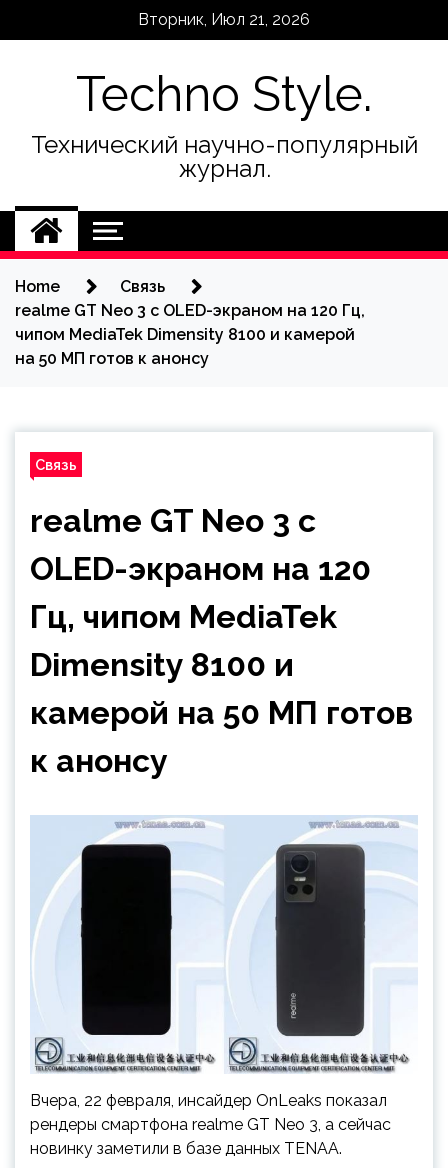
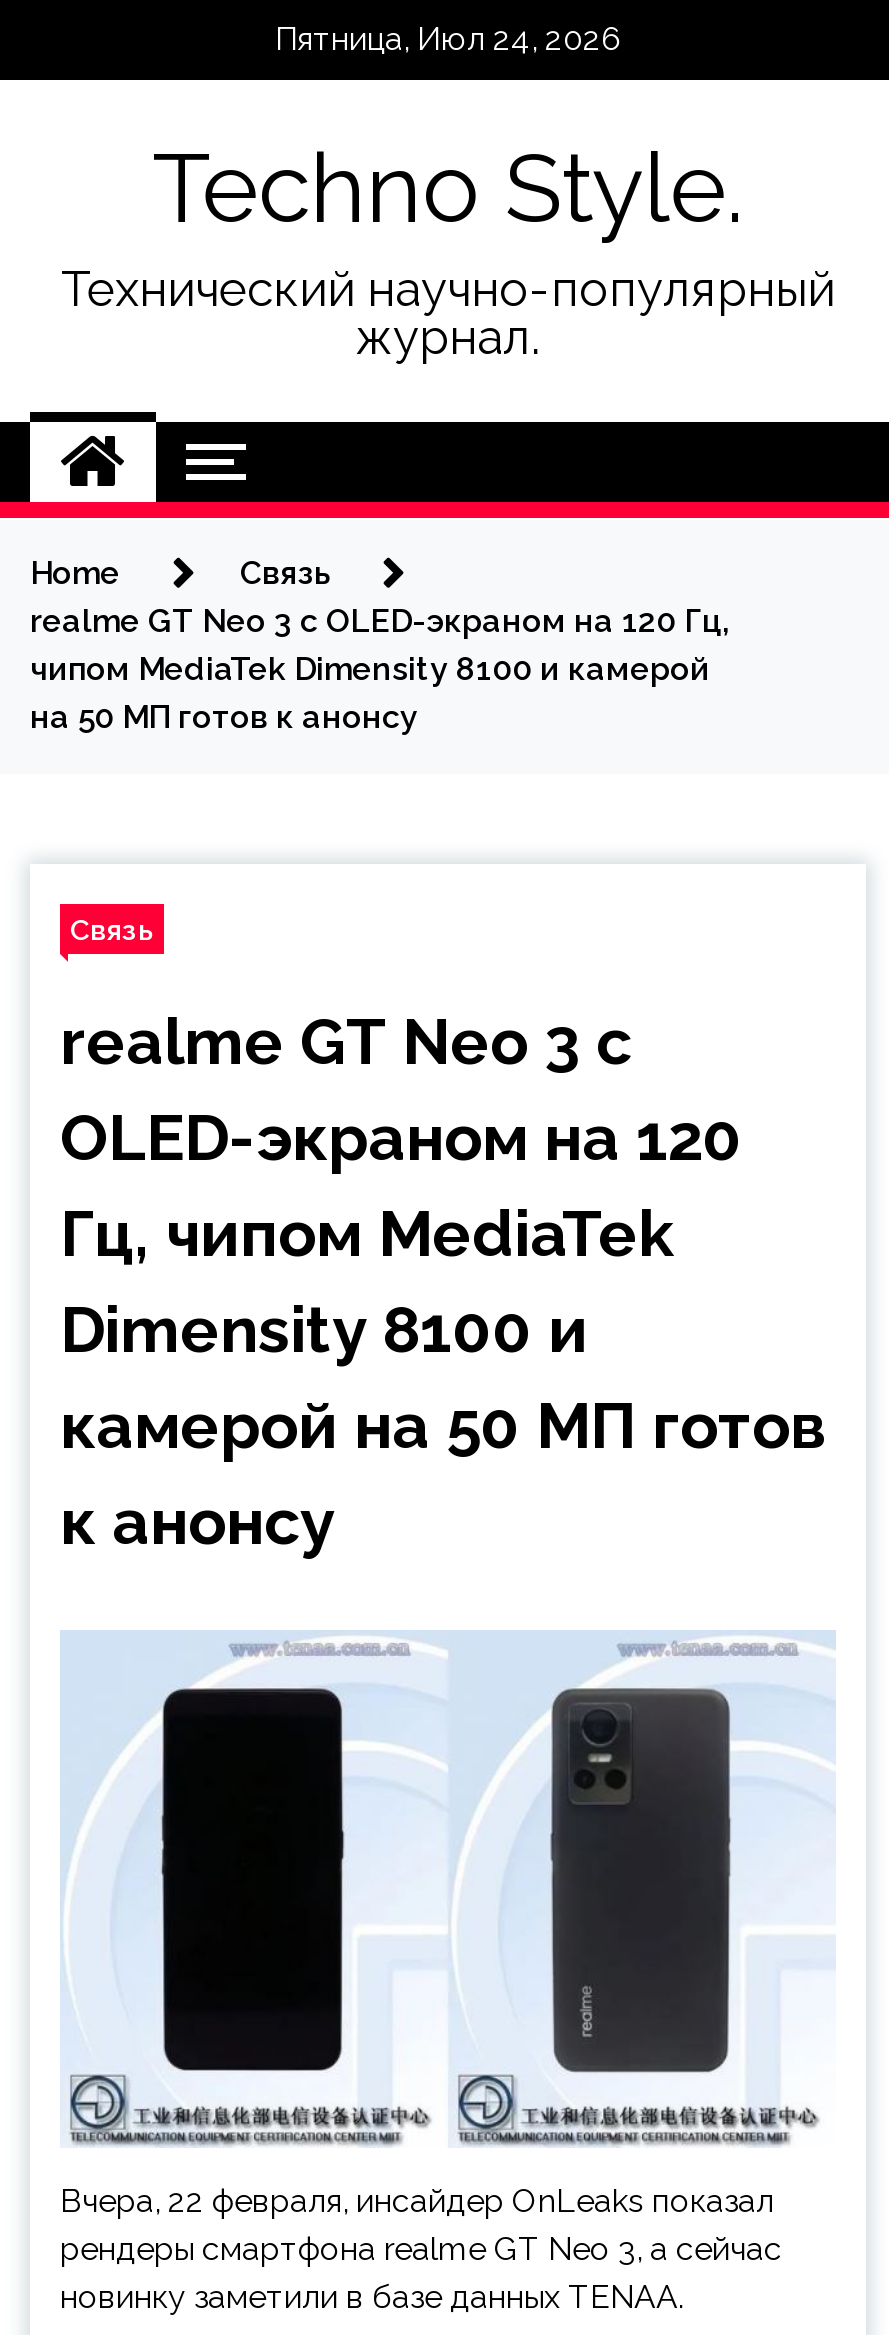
- Вторник, Июл 21, 2026
+ Пятница, Июл 24, 2026
